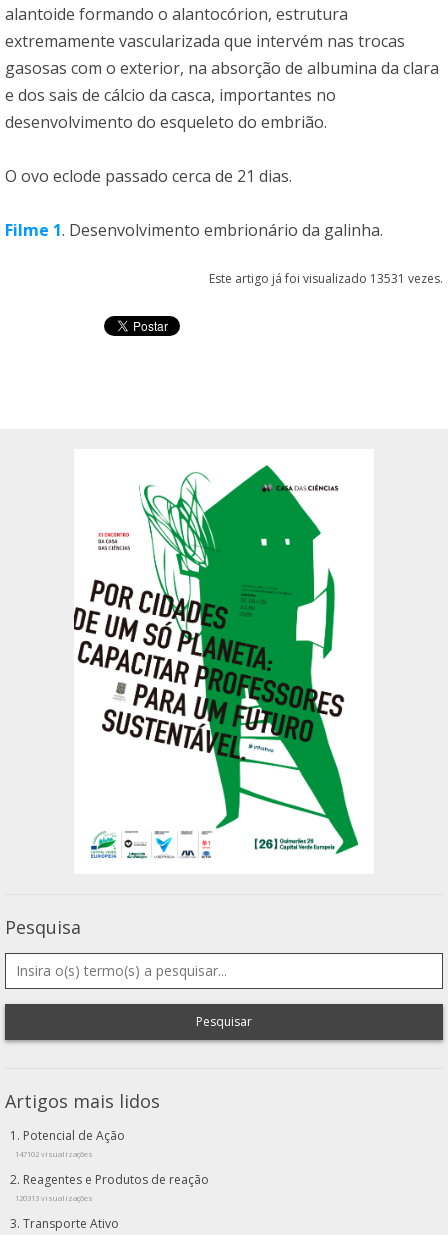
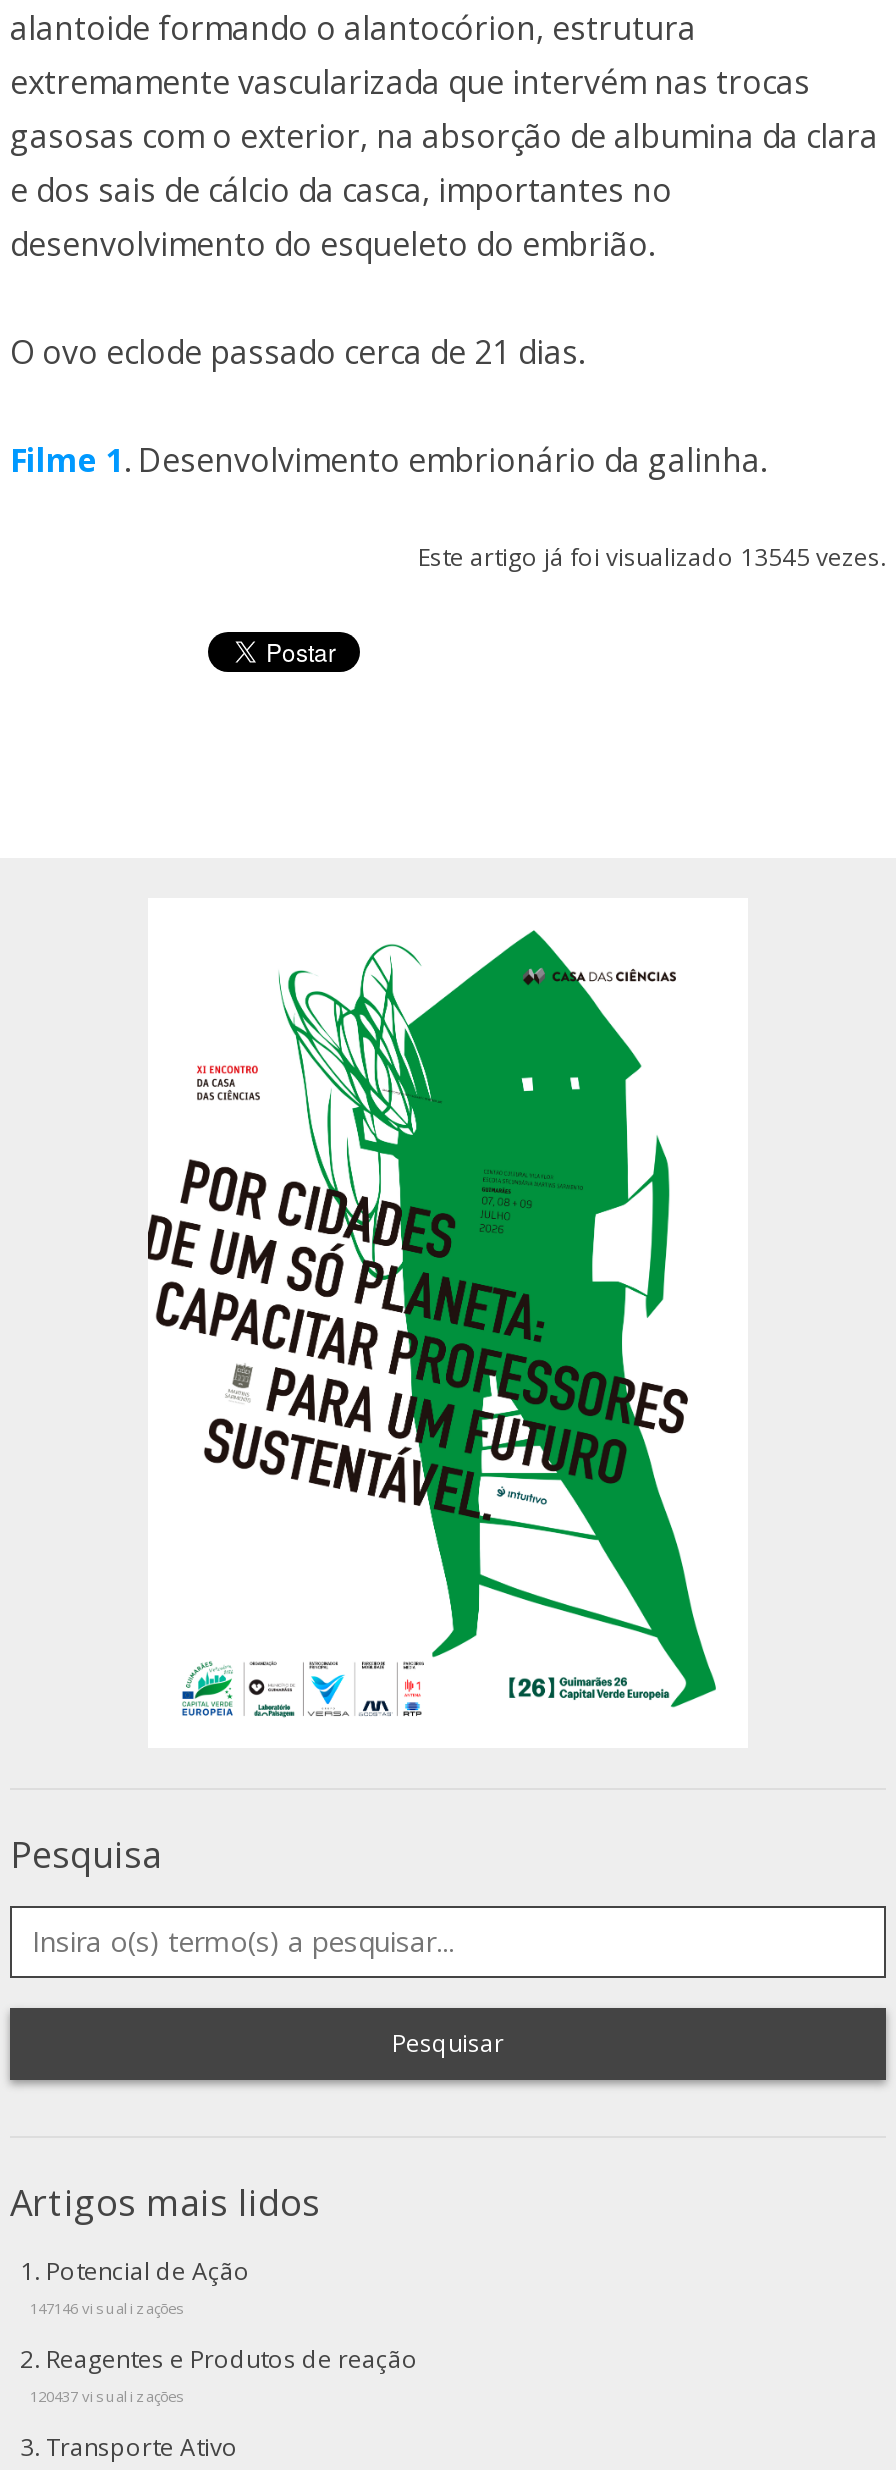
- Este artigo já foi visualizado 13531 vezes.
+ Este artigo já foi visualizado 13545 vezes.

- 147102 visualizações
+ 147146 visualizações

- 120313 visualizações
+ 120437 visualizações
